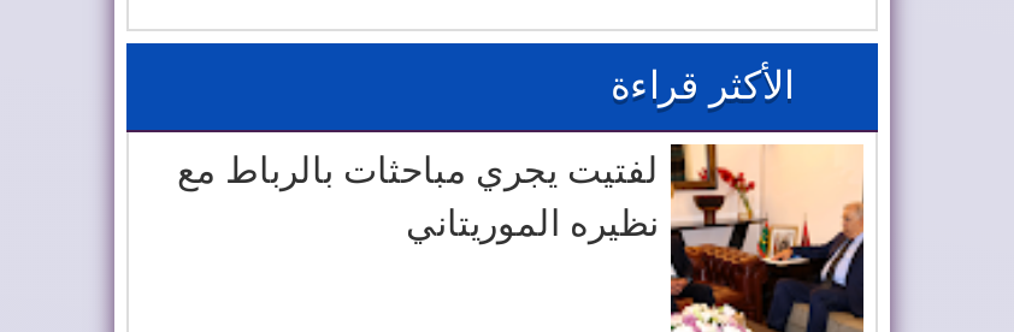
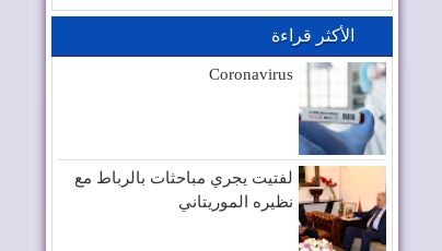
+ [image]
+ Coronavirus
